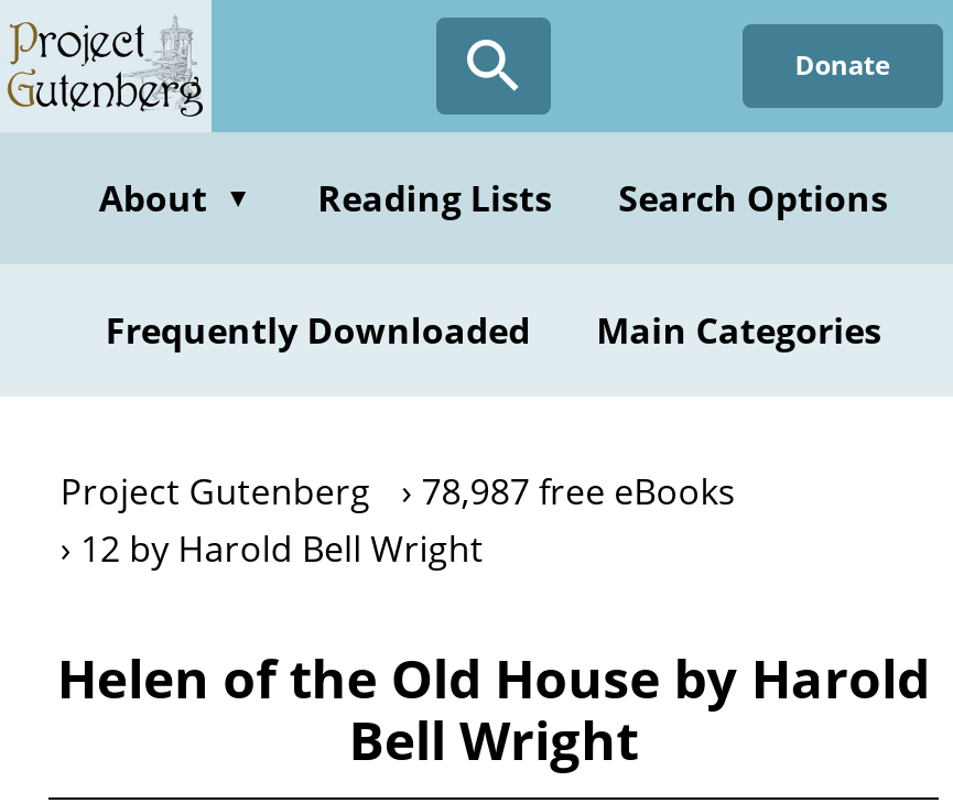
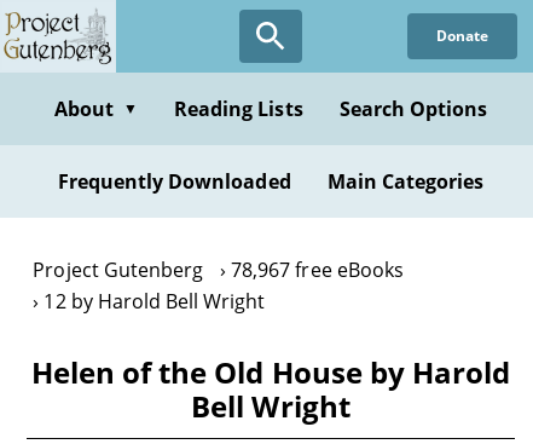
- Project Gutenberg 78,987 free eBooks
+ Project Gutenberg 78,967 free eBooks
